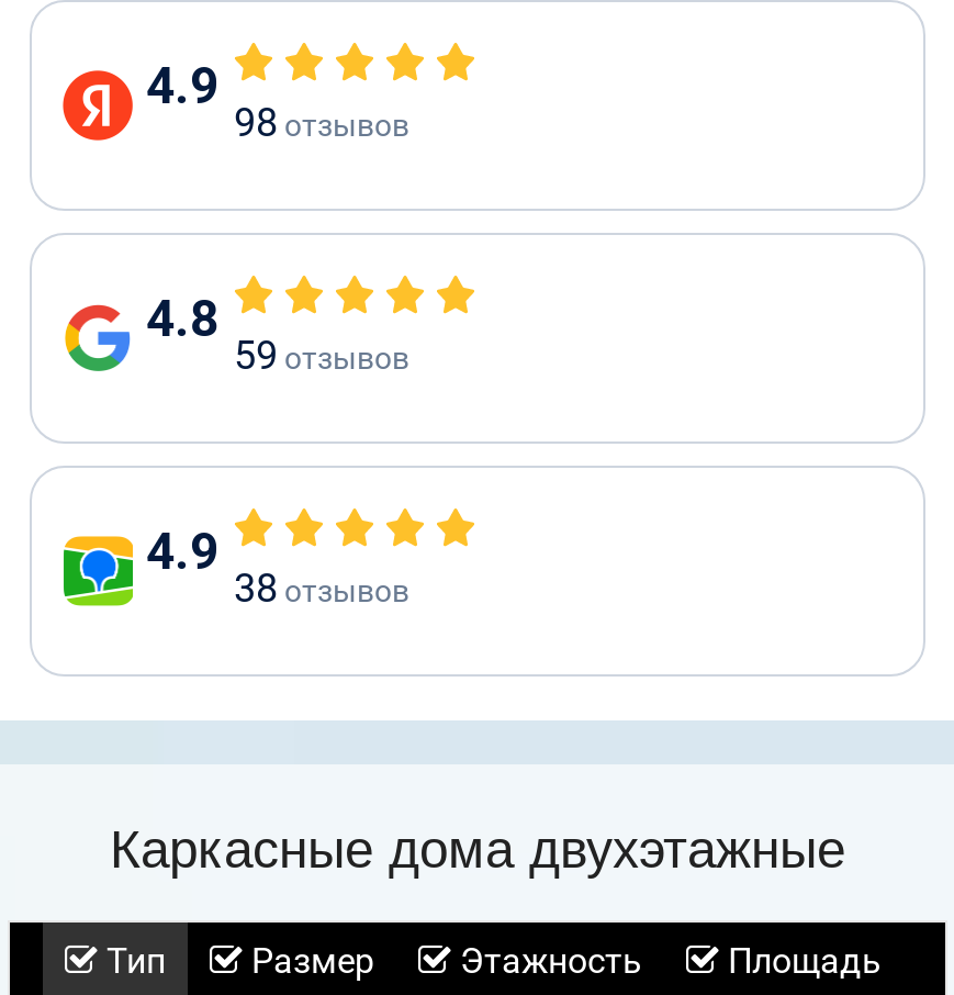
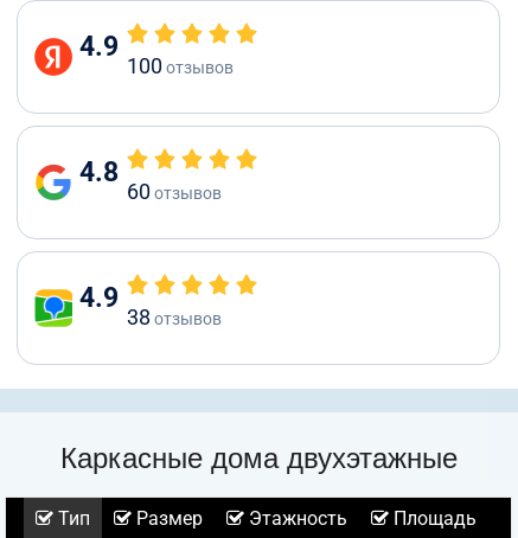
- 98 отзывов
+ 100 отзывов

- 59 отзывов
+ 60 отзывов
